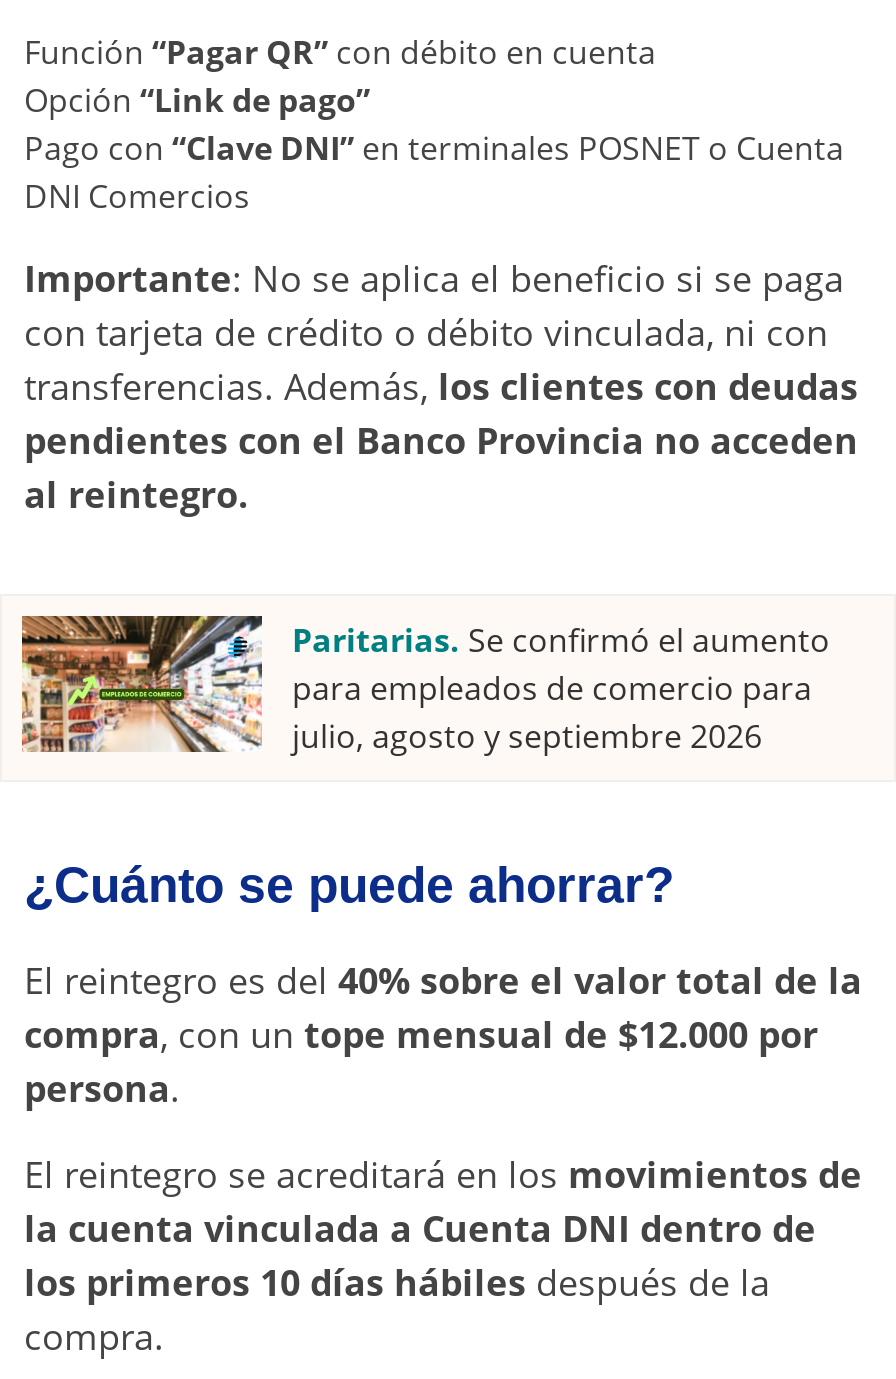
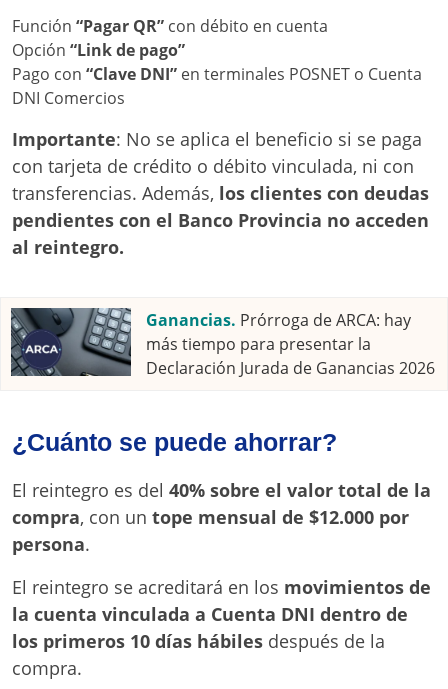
- [image]
- Paritarias. Se confirmó el aumento
- para empleados de comercio para
- julio, agosto y septiembre 2026
+ [image]
+ Ganancias. Prórroga de ARCA: hay
+ más tiempo para presentar la
+ Declaración Jurada de Ganancias 2026
